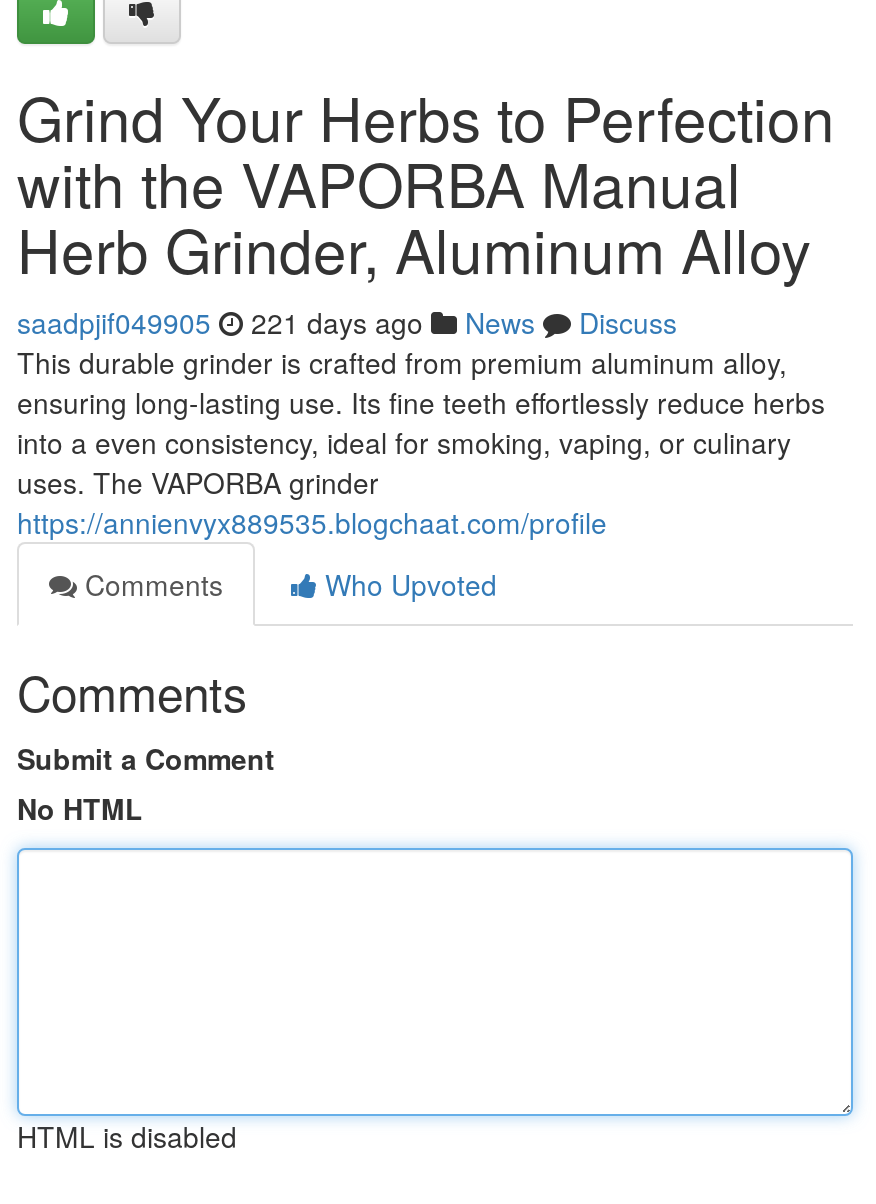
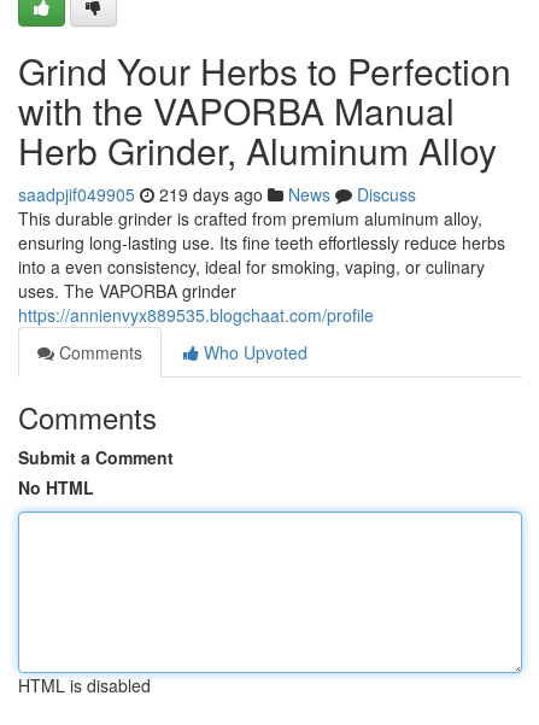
- saadpjif049905 221 days ago News Discuss
+ saadpjif049905 219 days ago News Discuss
